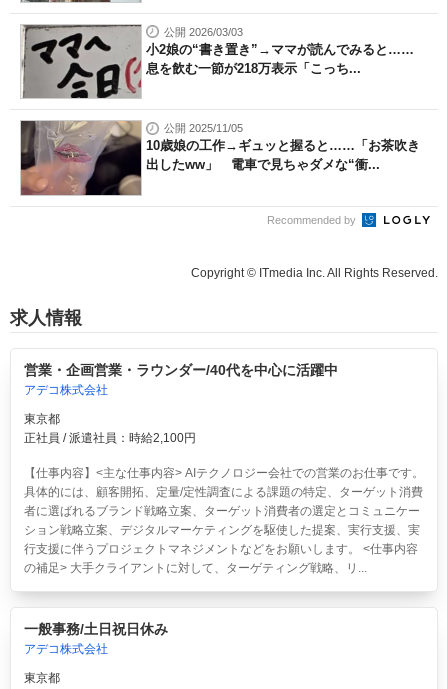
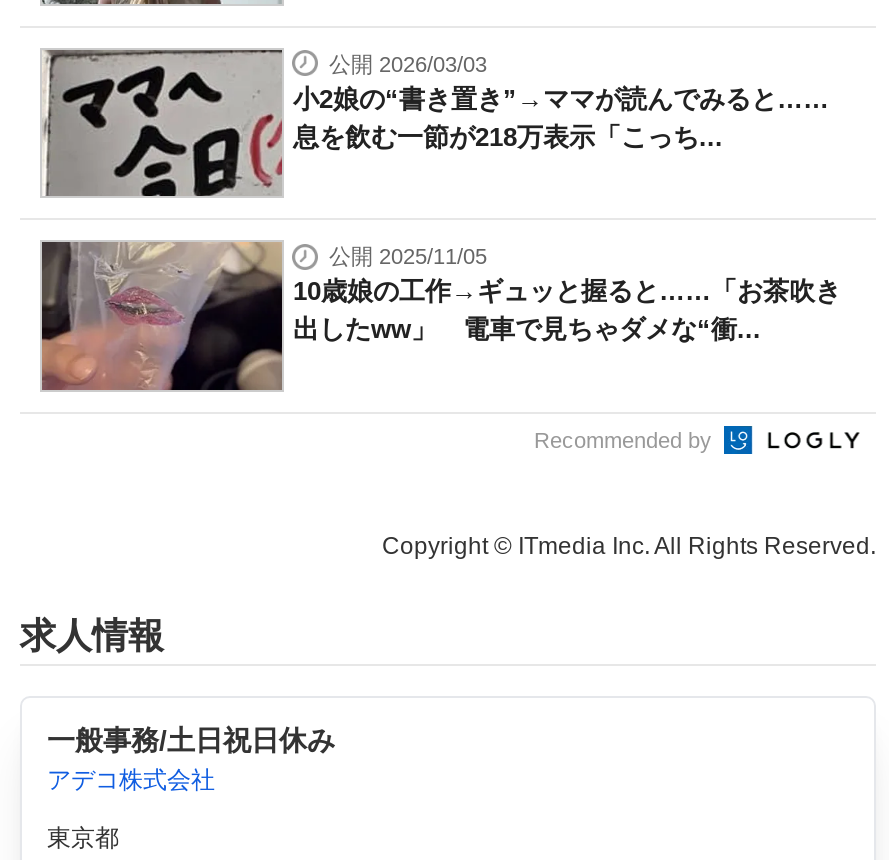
- 営業・企画営業・ラウンダー/40代を中心に活躍中
- アデコ株式会社
- 東京都
- 正社員 / 派遣社員：時給2,100円
- 【仕事内容】<主な仕事内容> AIテクノロジー会社での営業のお仕事です。
- 具体的には、顧客開拓、定量/定性調査による課題の特定、ターゲット消費
- 者に選ばれるブランド戦略立案、ターゲット消費者の選定とコミュニケー
- ション戦略立案、デジタルマーケティングを駆使した提案、実行支援、実
- 行支援に伴うプロジェクトマネジメントなどをお願いします。 <仕事内容
- の補足> 大手クライアントに対して、ターゲティング戦略、リ...
